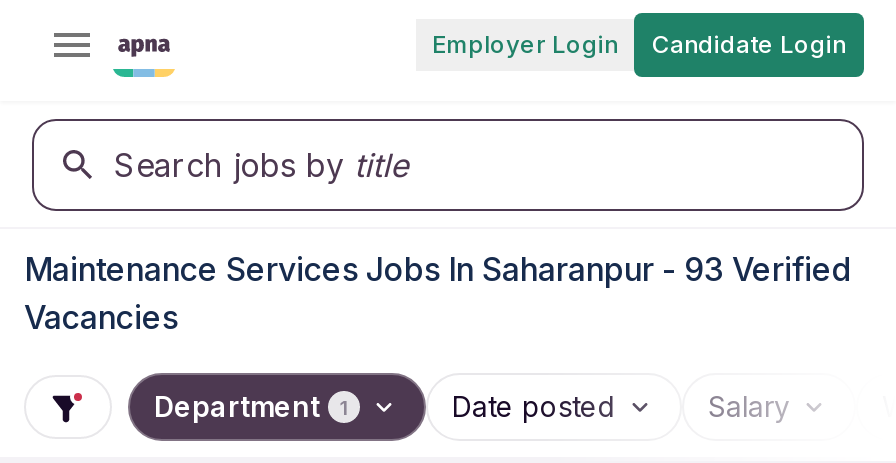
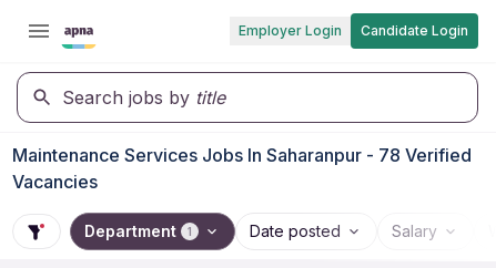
- Maintenance Services Jobs In Saharanpur - 93 Verified
+ Maintenance Services Jobs In Saharanpur - 78 Verified
